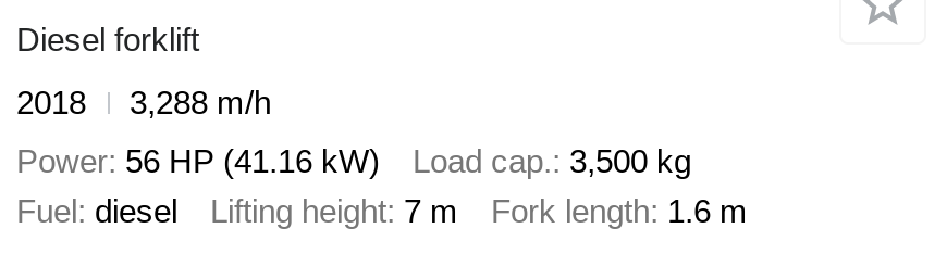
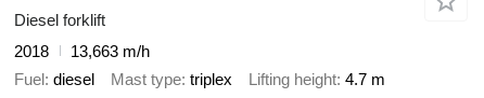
- 3,288 m/h
- Power 56 HP (41.16 kW)
- Load cap. 3,500 kg
+ 13,663 m/h

- Lifting height 7 m
- Fork length 1.6 m
+ Mast type triplex
+ Lifting height 4.7 m
